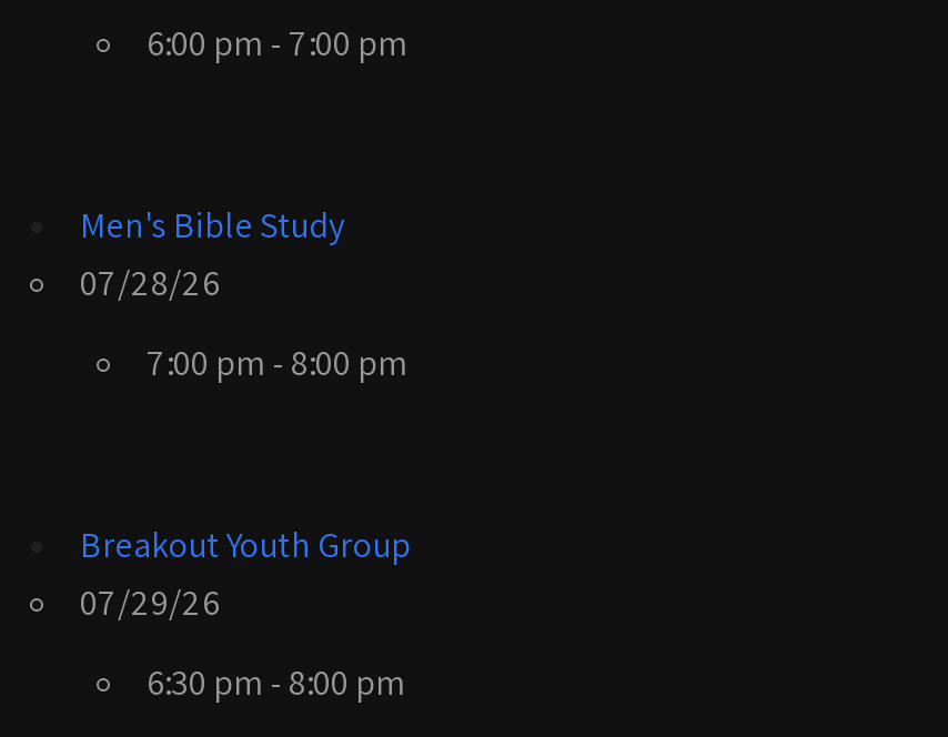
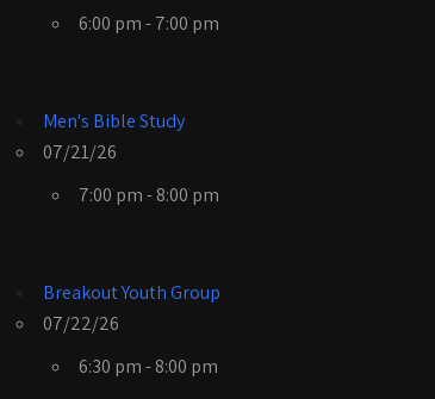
- 07/28/26
+ 07/21/26

- 07/29/26
+ 07/22/26
